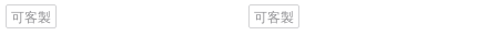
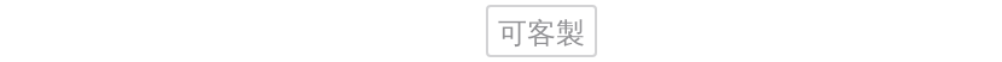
- 可客製
